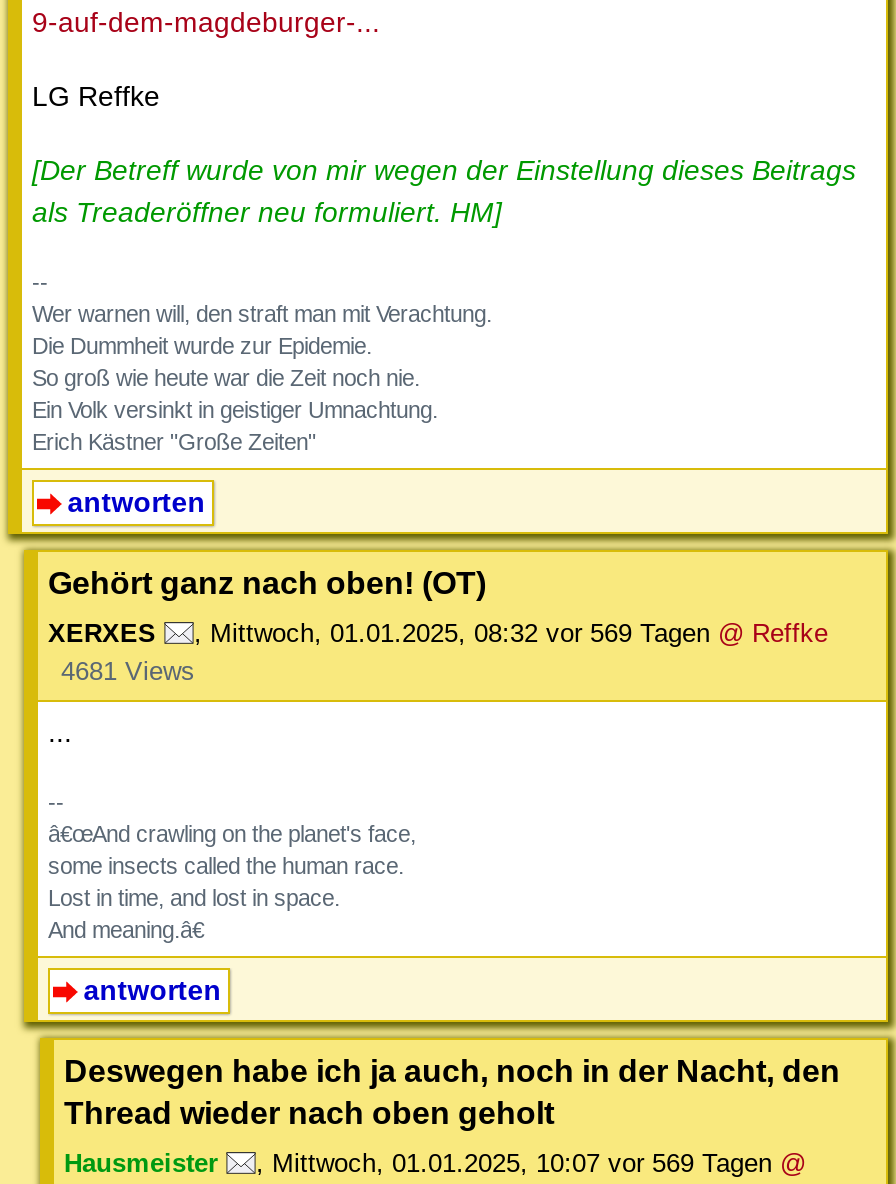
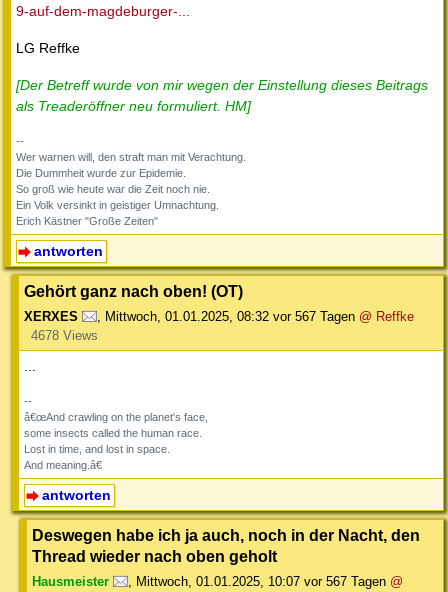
- , Mittwoch, 01.01.2025, 08:32 vor 569 Tagen @ Reffke
+ , Mittwoch, 01.01.2025, 08:32 vor 567 Tagen @ Reffke

- 4681 Views
+ 4678 Views

- , Mittwoch, 01.01.2025, 10:07 vor 569 Tagen @
+ , Mittwoch, 01.01.2025, 10:07 vor 567 Tagen @
